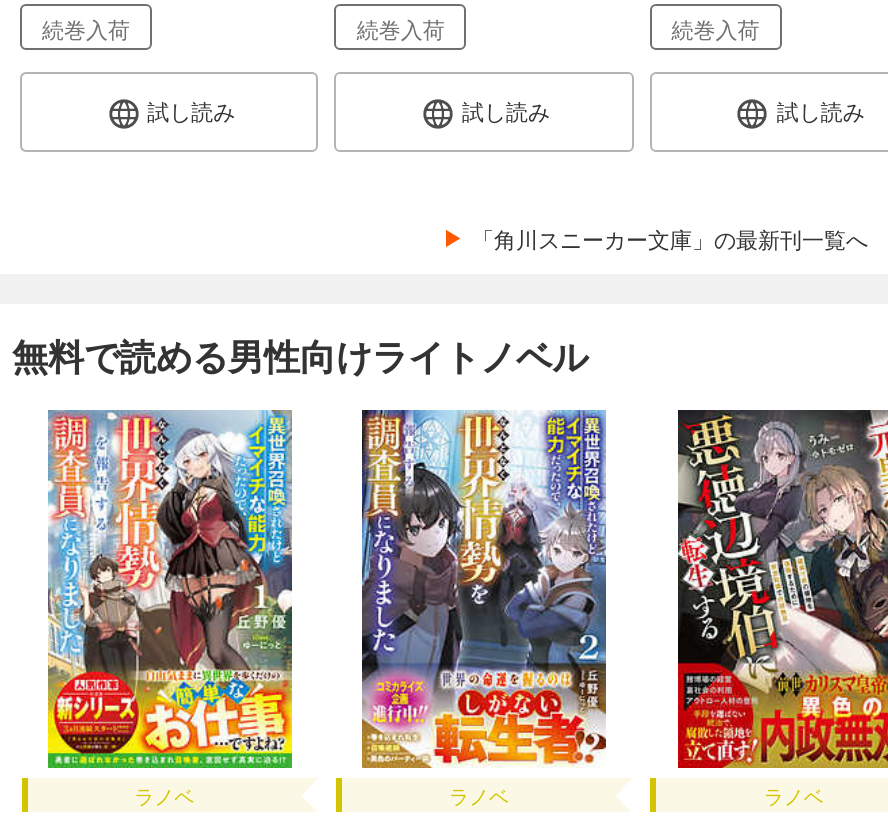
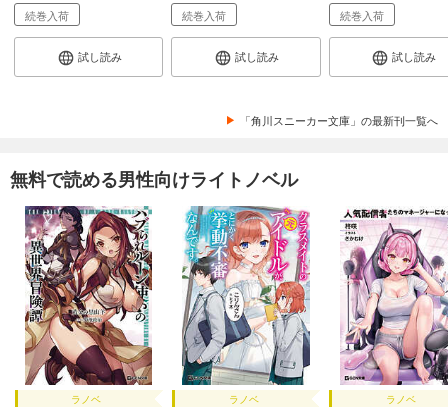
- [image]
+ [image]

- [image]
+ [image]

- [image]
+ [image]
